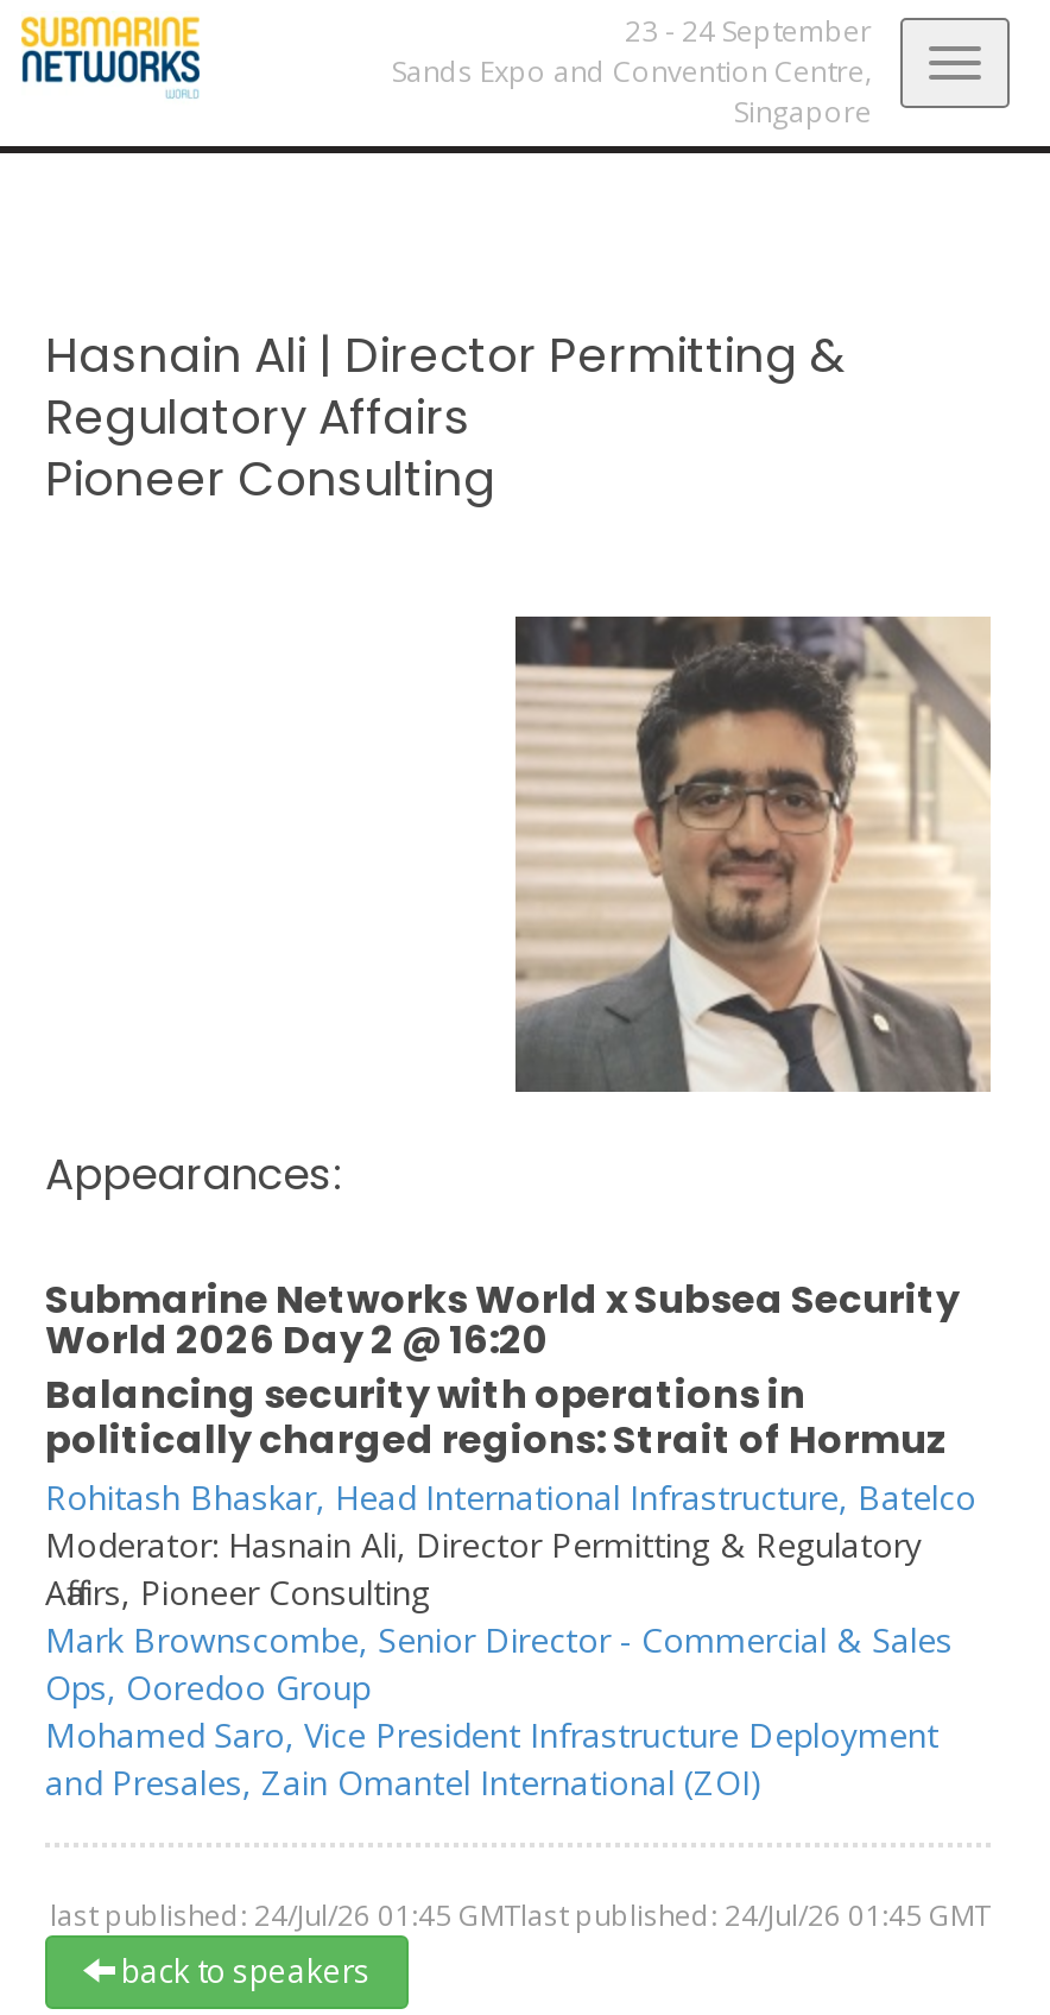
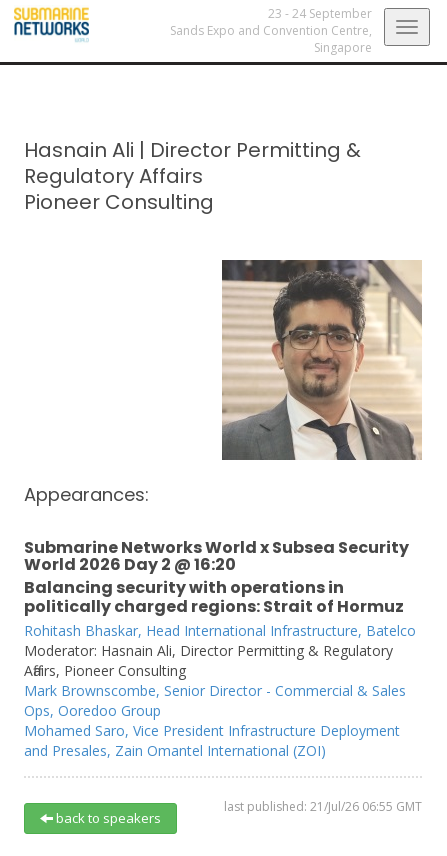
- last published: 24/Jul/26 01:45 GMT
- last published: 24/Jul/26 01:45 GMT
+ last published: 21/Jul/26 06:55 GMT
